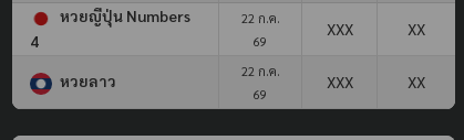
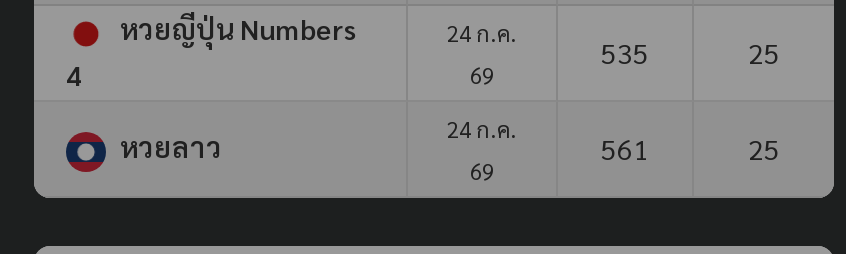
- 22 ก.ค.
+ 24 ก.ค.

- XXX
- XX
+ 535
+ 25

- 22 ก.ค.
+ 24 ก.ค.

- XXX
- XX
+ 561
+ 25
